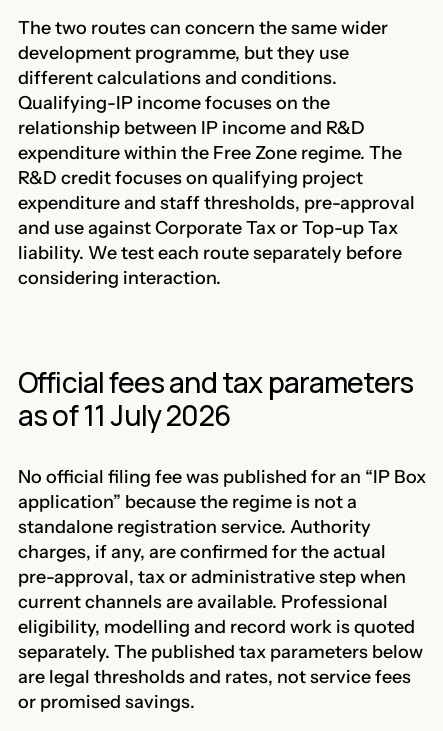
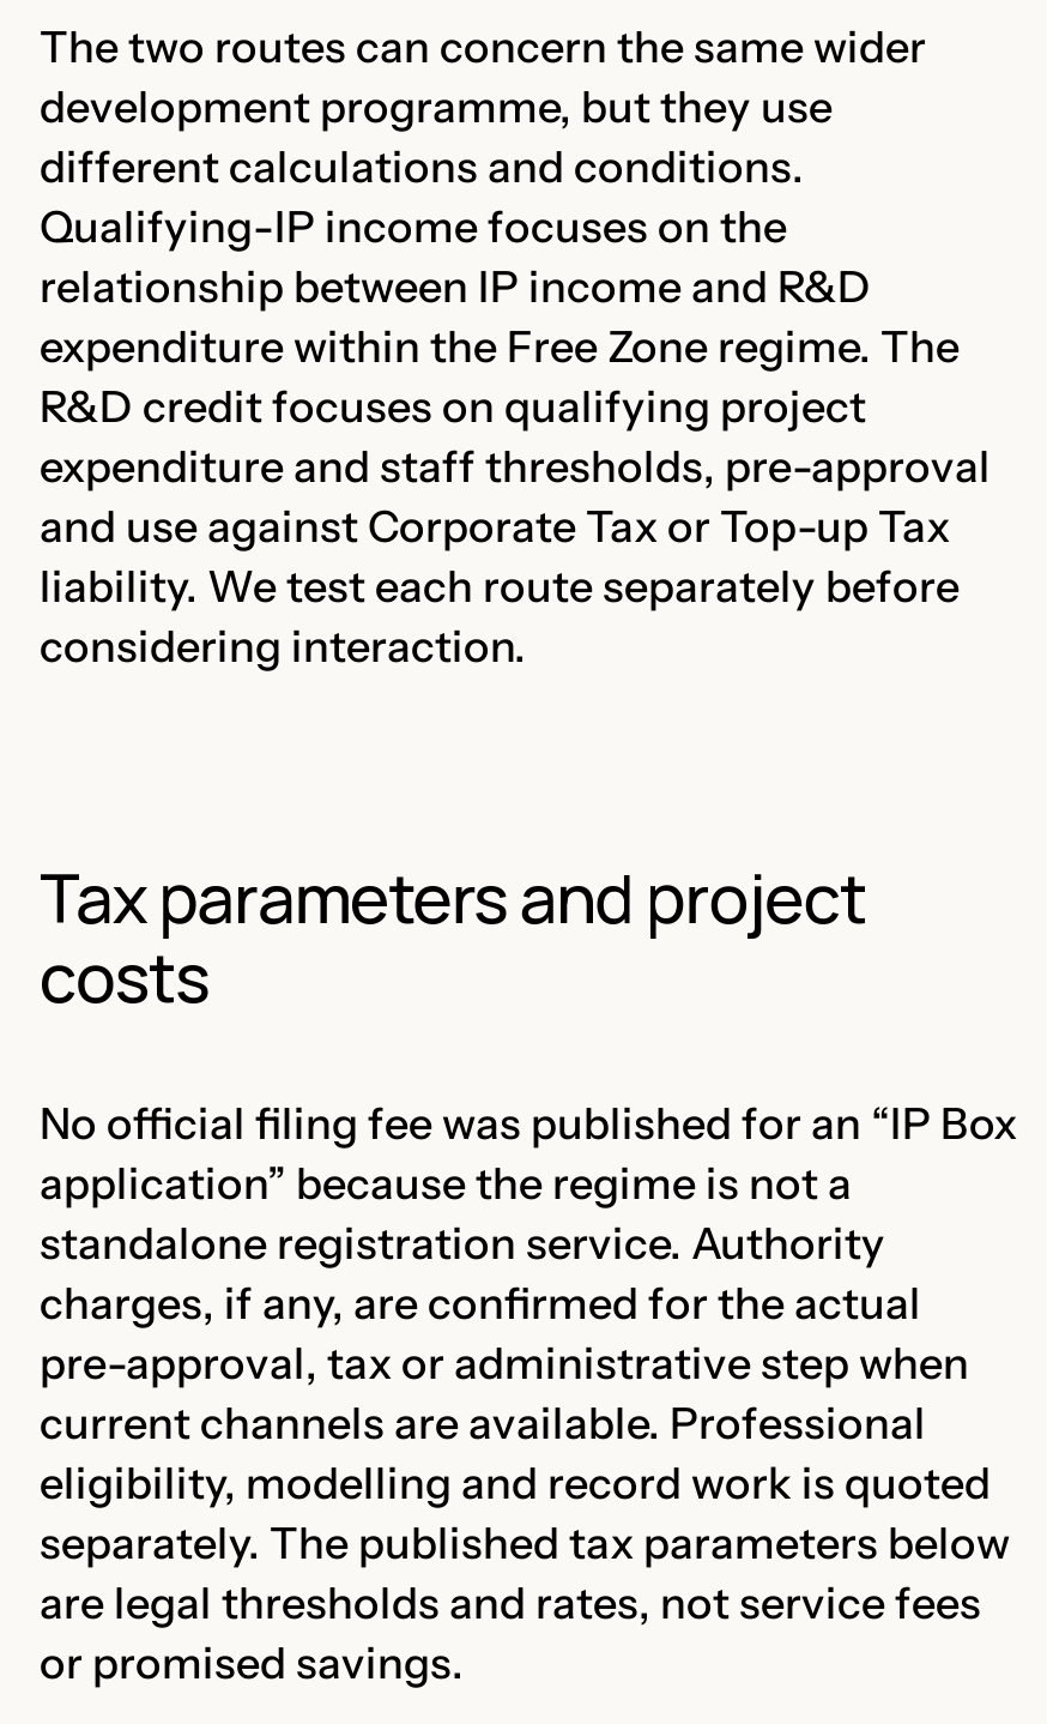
- Official fees and tax parameters
- as of 11 July 2026
+ Tax parameters and project
+ costs
